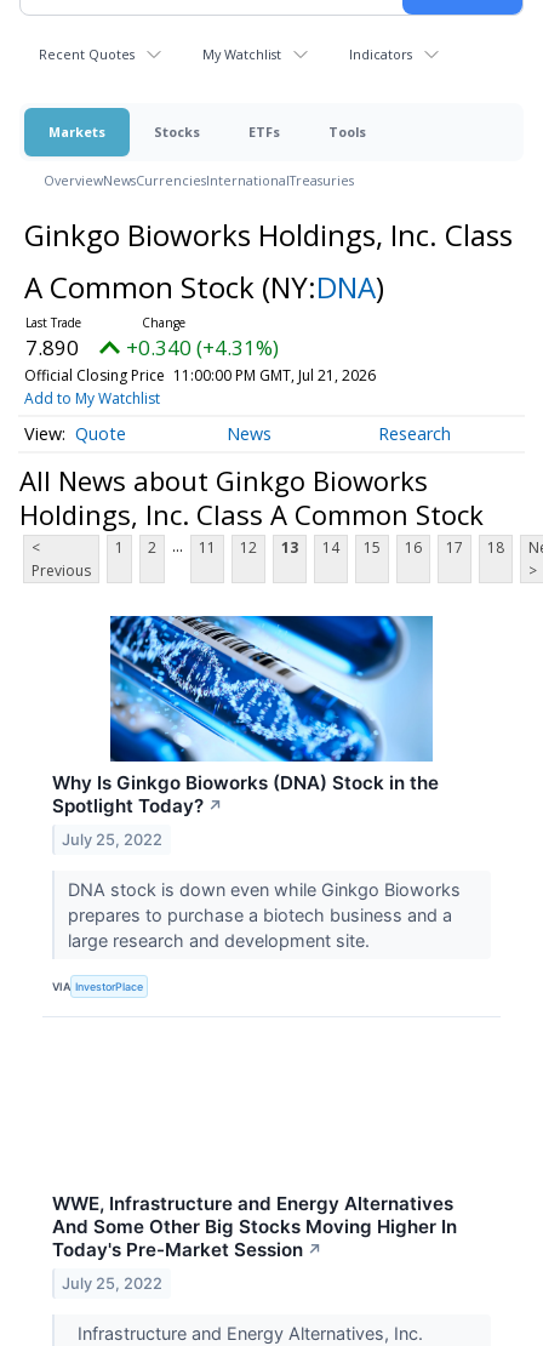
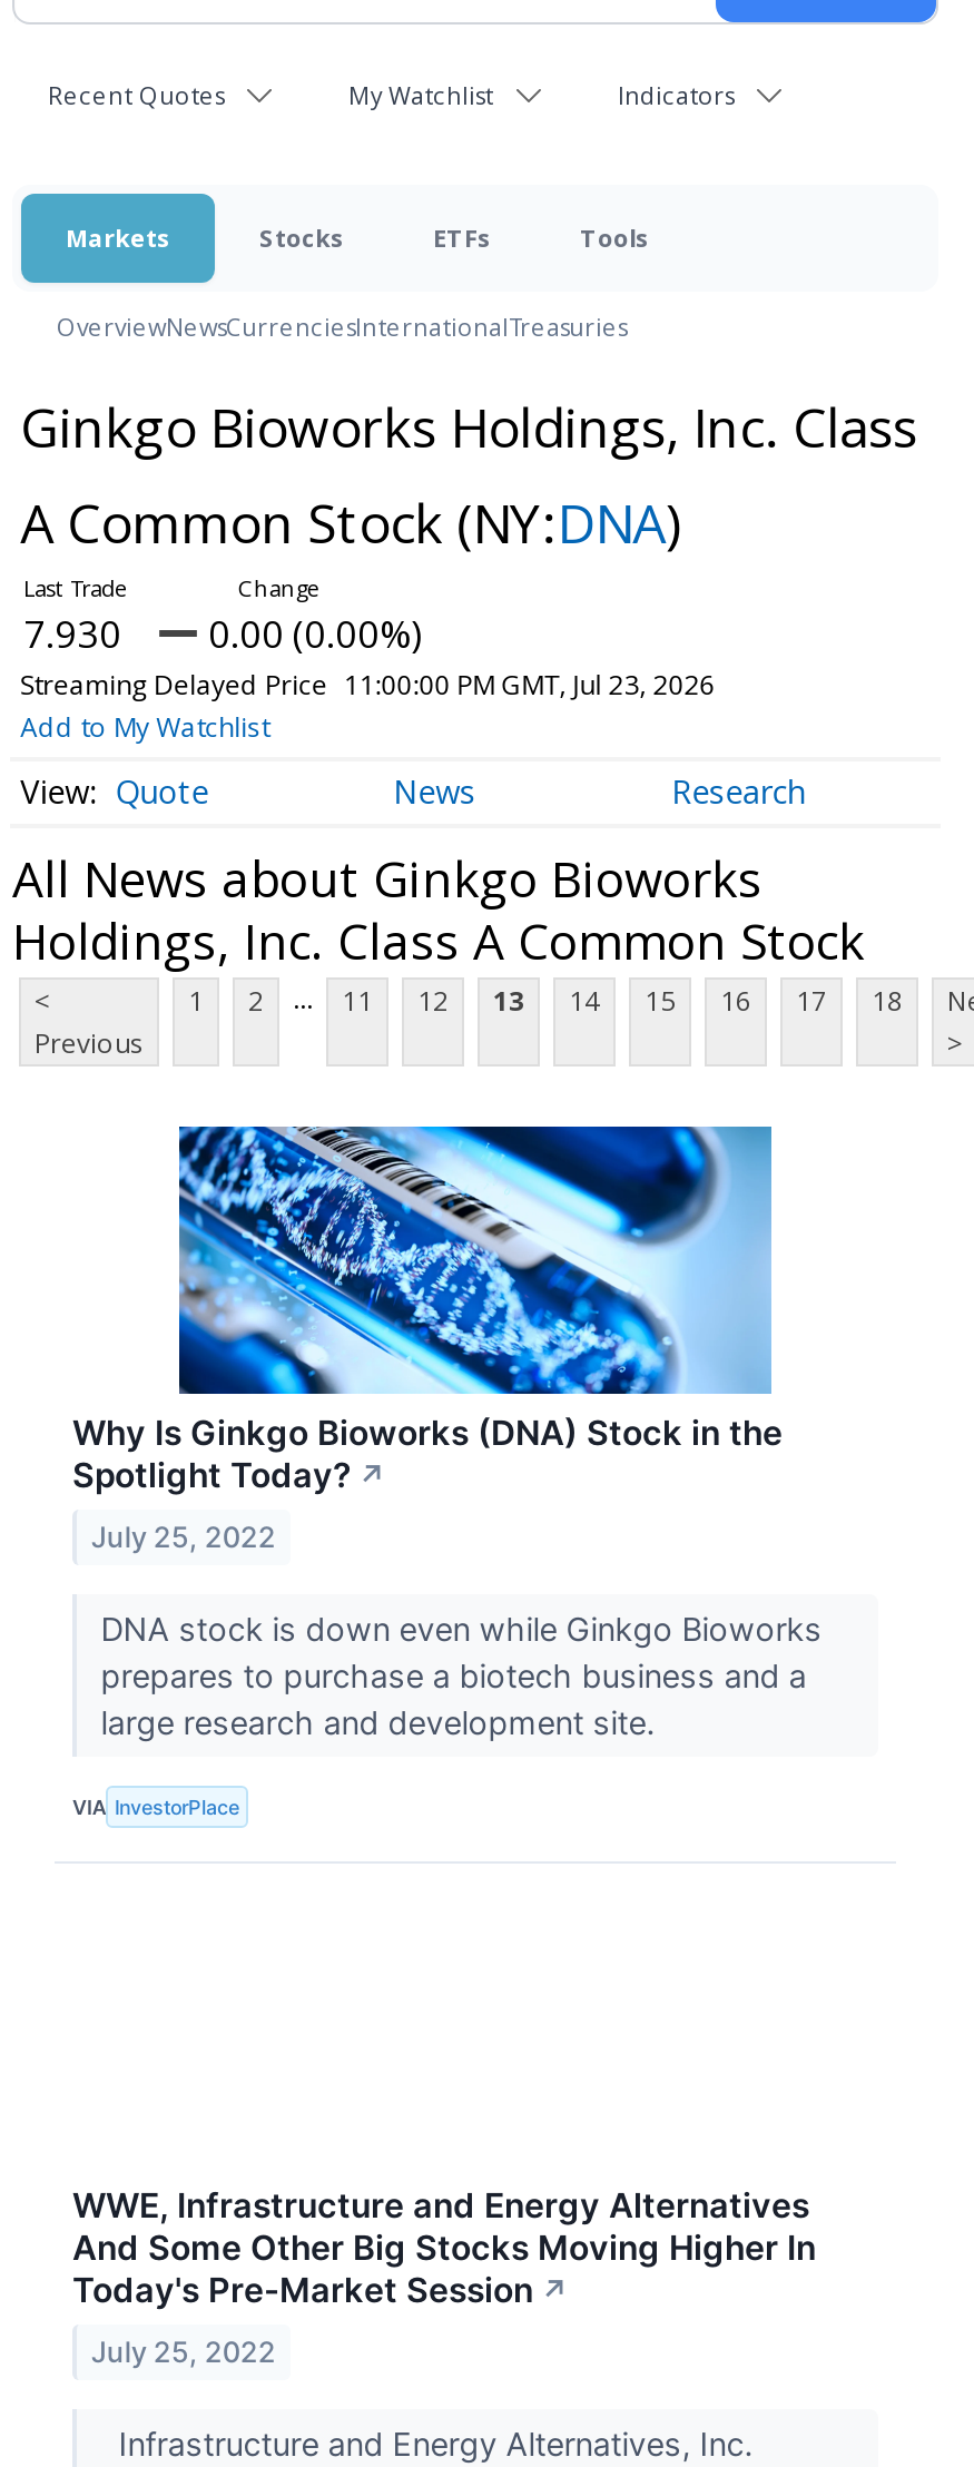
- 7.890
+ 7.930

- +0.340 (+4.31%)
+ 0.00 (0.00%)

- Official Closing Price 11:00:00 PM GMT, Jul 21, 2026
+ Streaming Delayed Price 11:00:00 PM GMT, Jul 23, 2026
